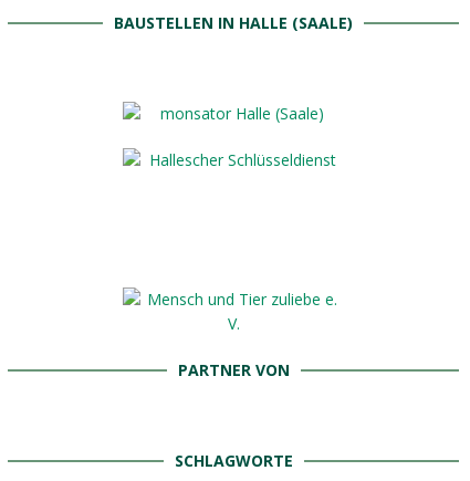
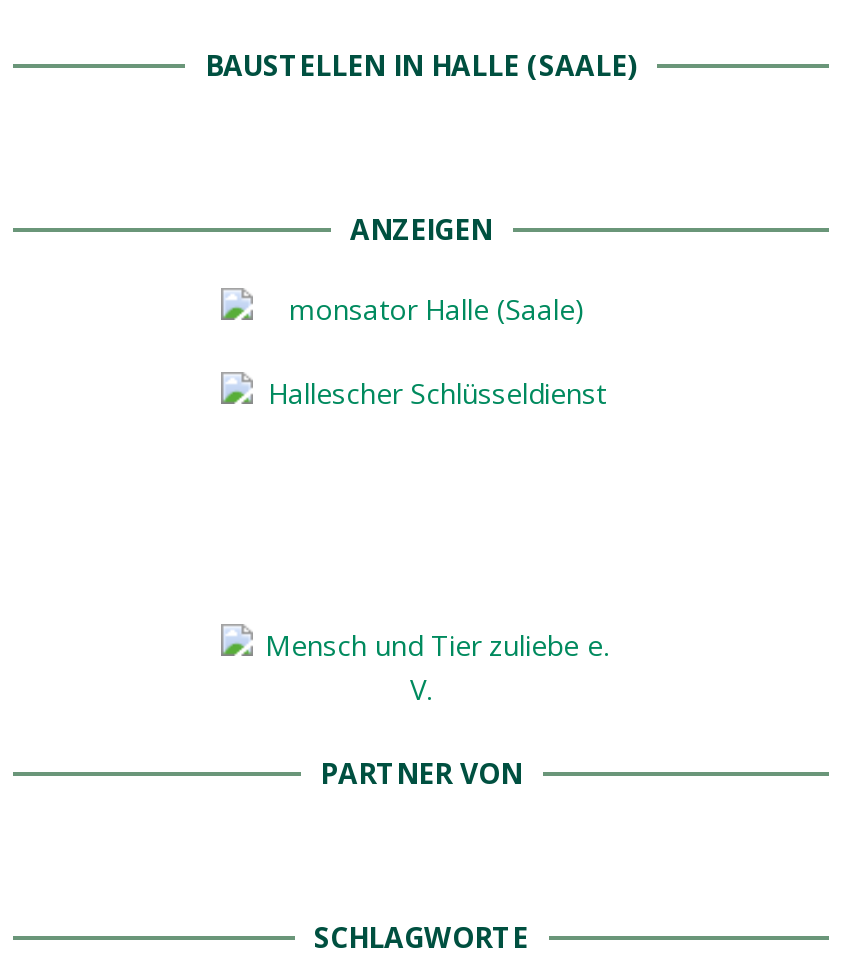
+ ANZEIGEN
